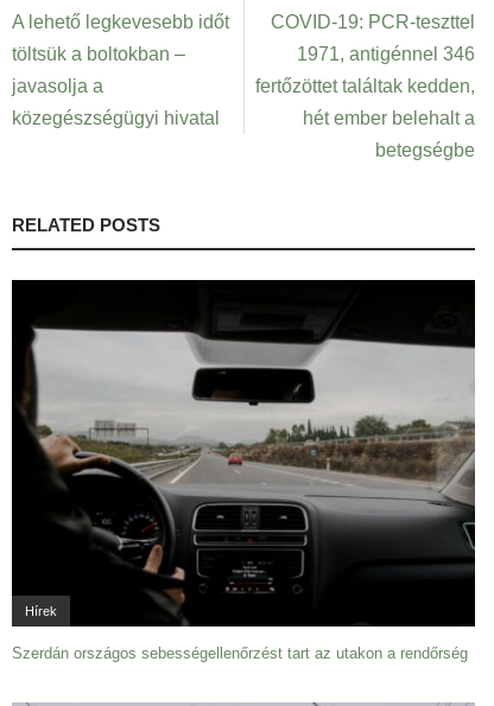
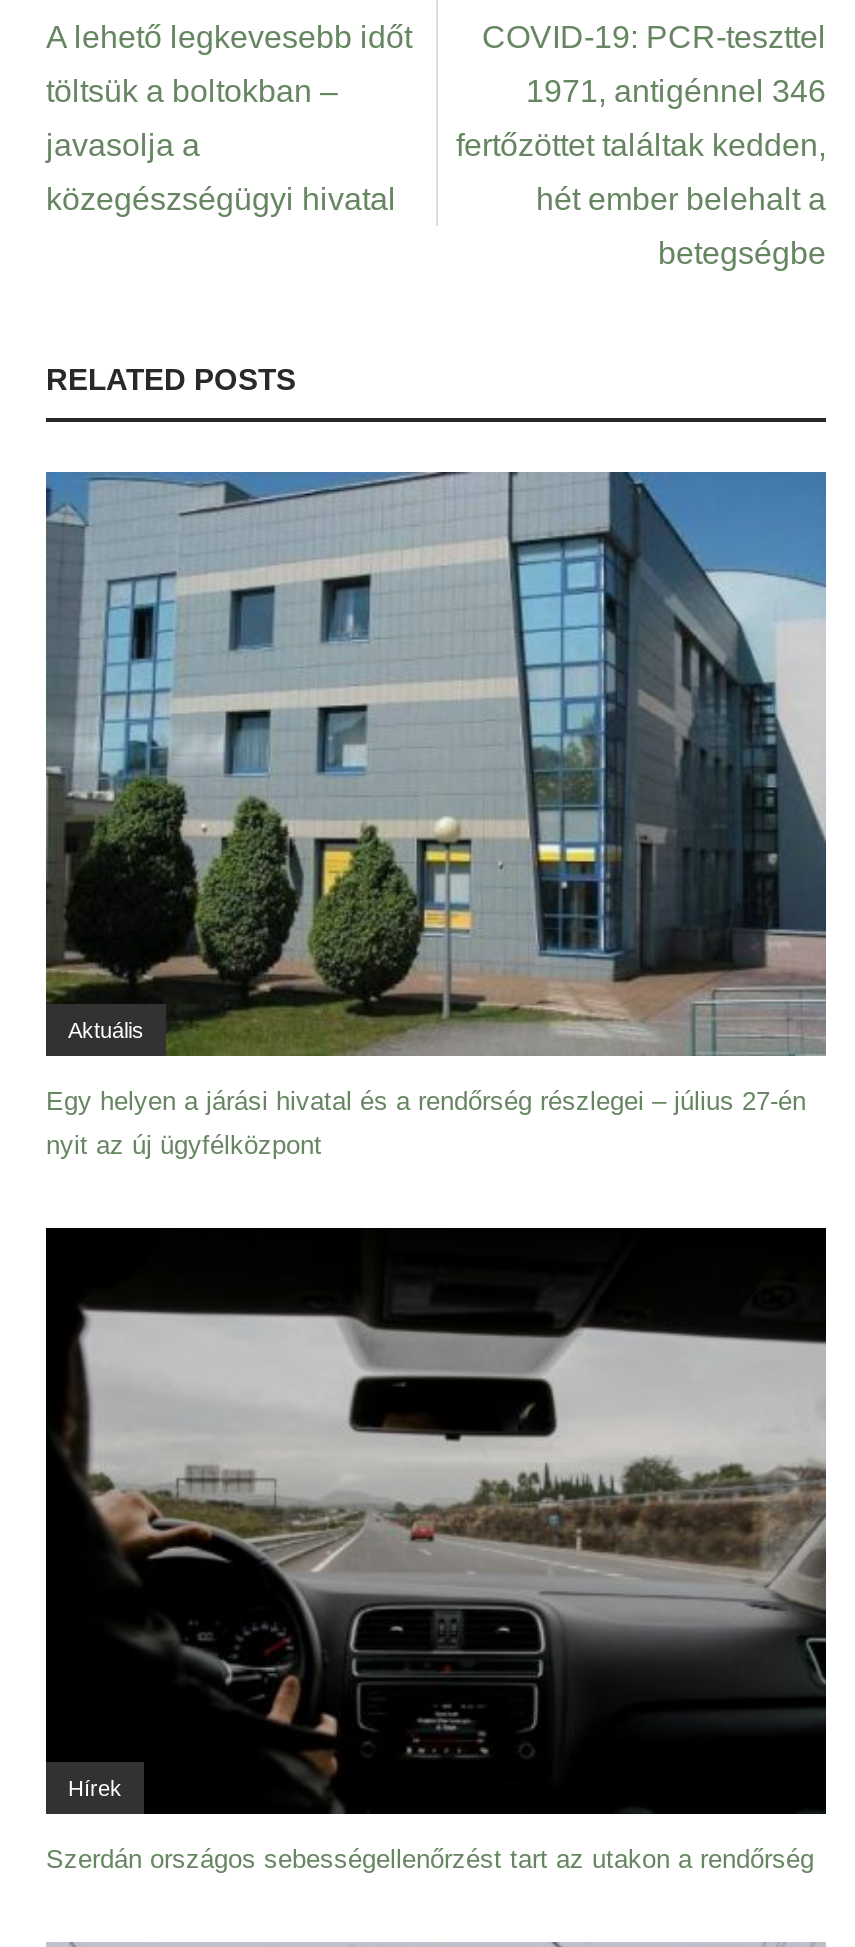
+ [image]
+ Aktuális
+ Egy helyen a járási hivatal és a rendőrség részlegei – július 27-én
+ nyit az új ügyfélközpont
